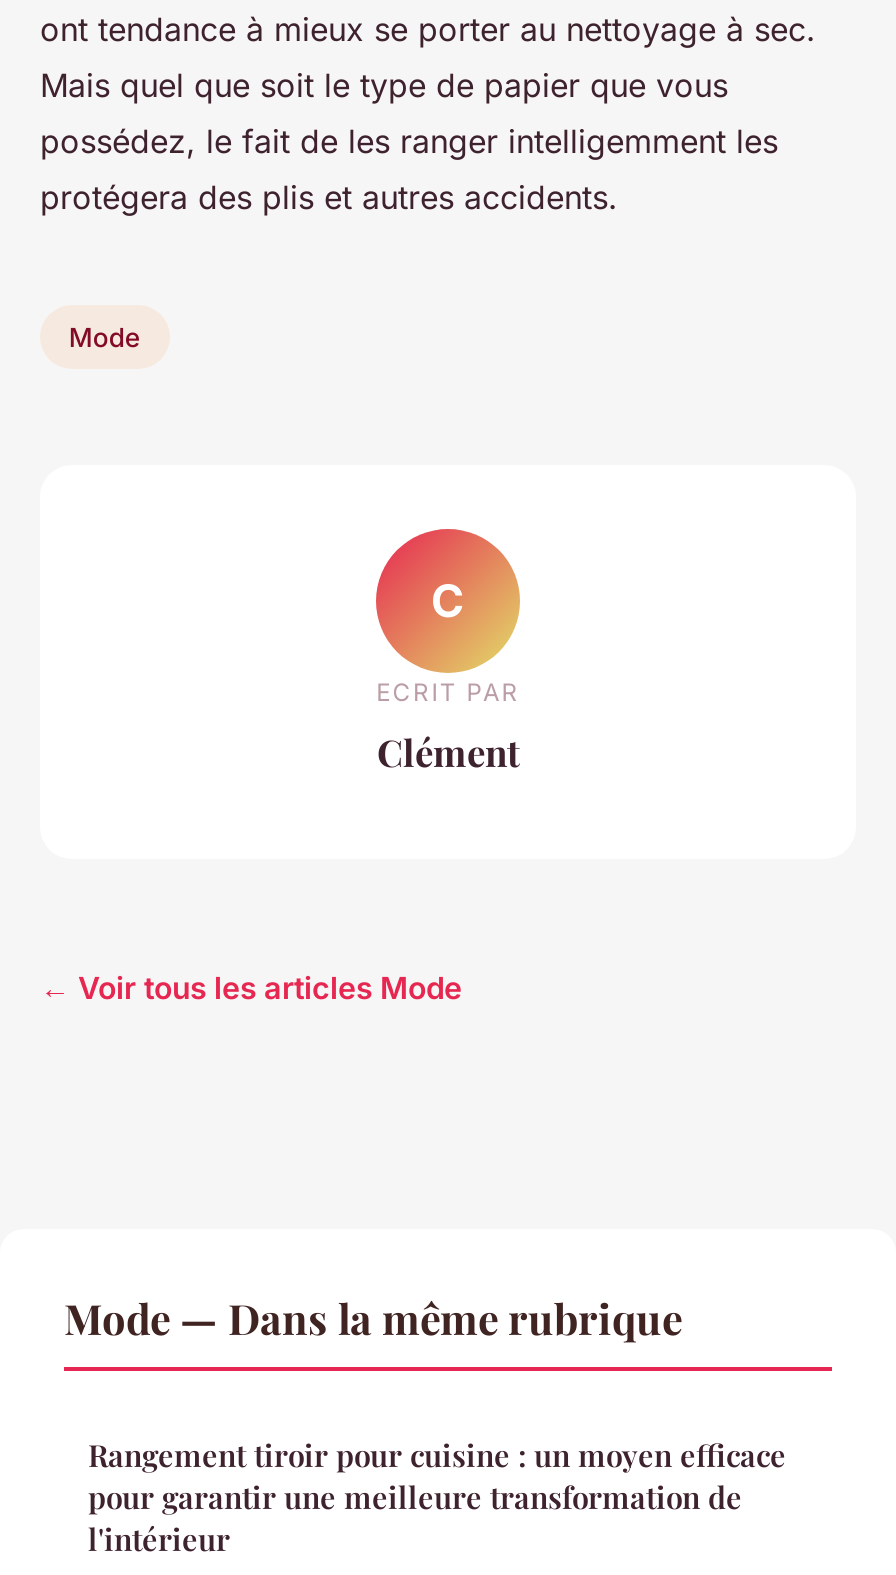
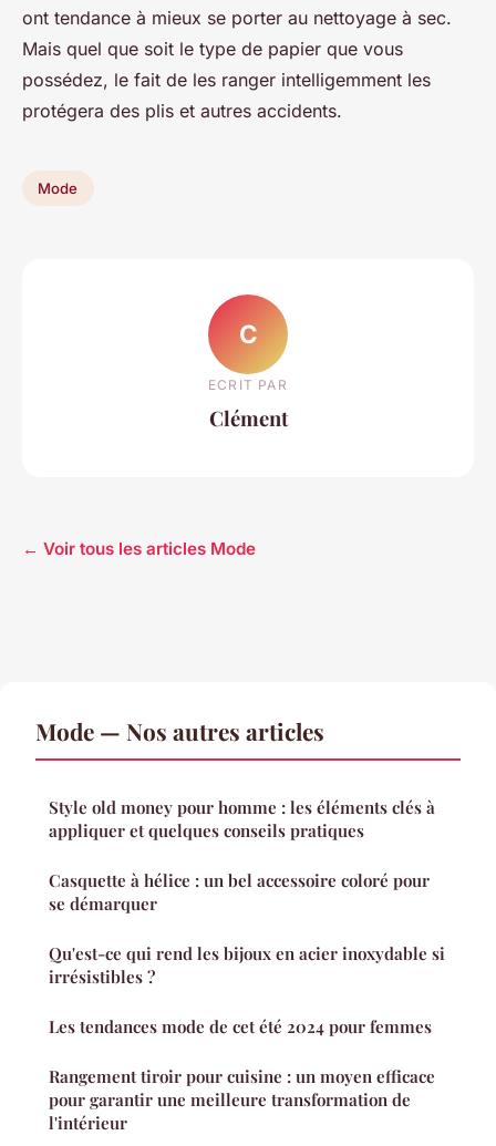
- Mode — Dans la même rubrique
+ Mode — Nos autres articles
+ Style old money pour homme : les éléments clés à
+ appliquer et quelques conseils pratiques
+ Casquette à hélice : un bel accessoire coloré pour
+ se démarquer
+ Qu'est-ce qui rend les bijoux en acier inoxydable si
+ irrésistibles ?
+ Les tendances mode de cet été 2024 pour femmes
